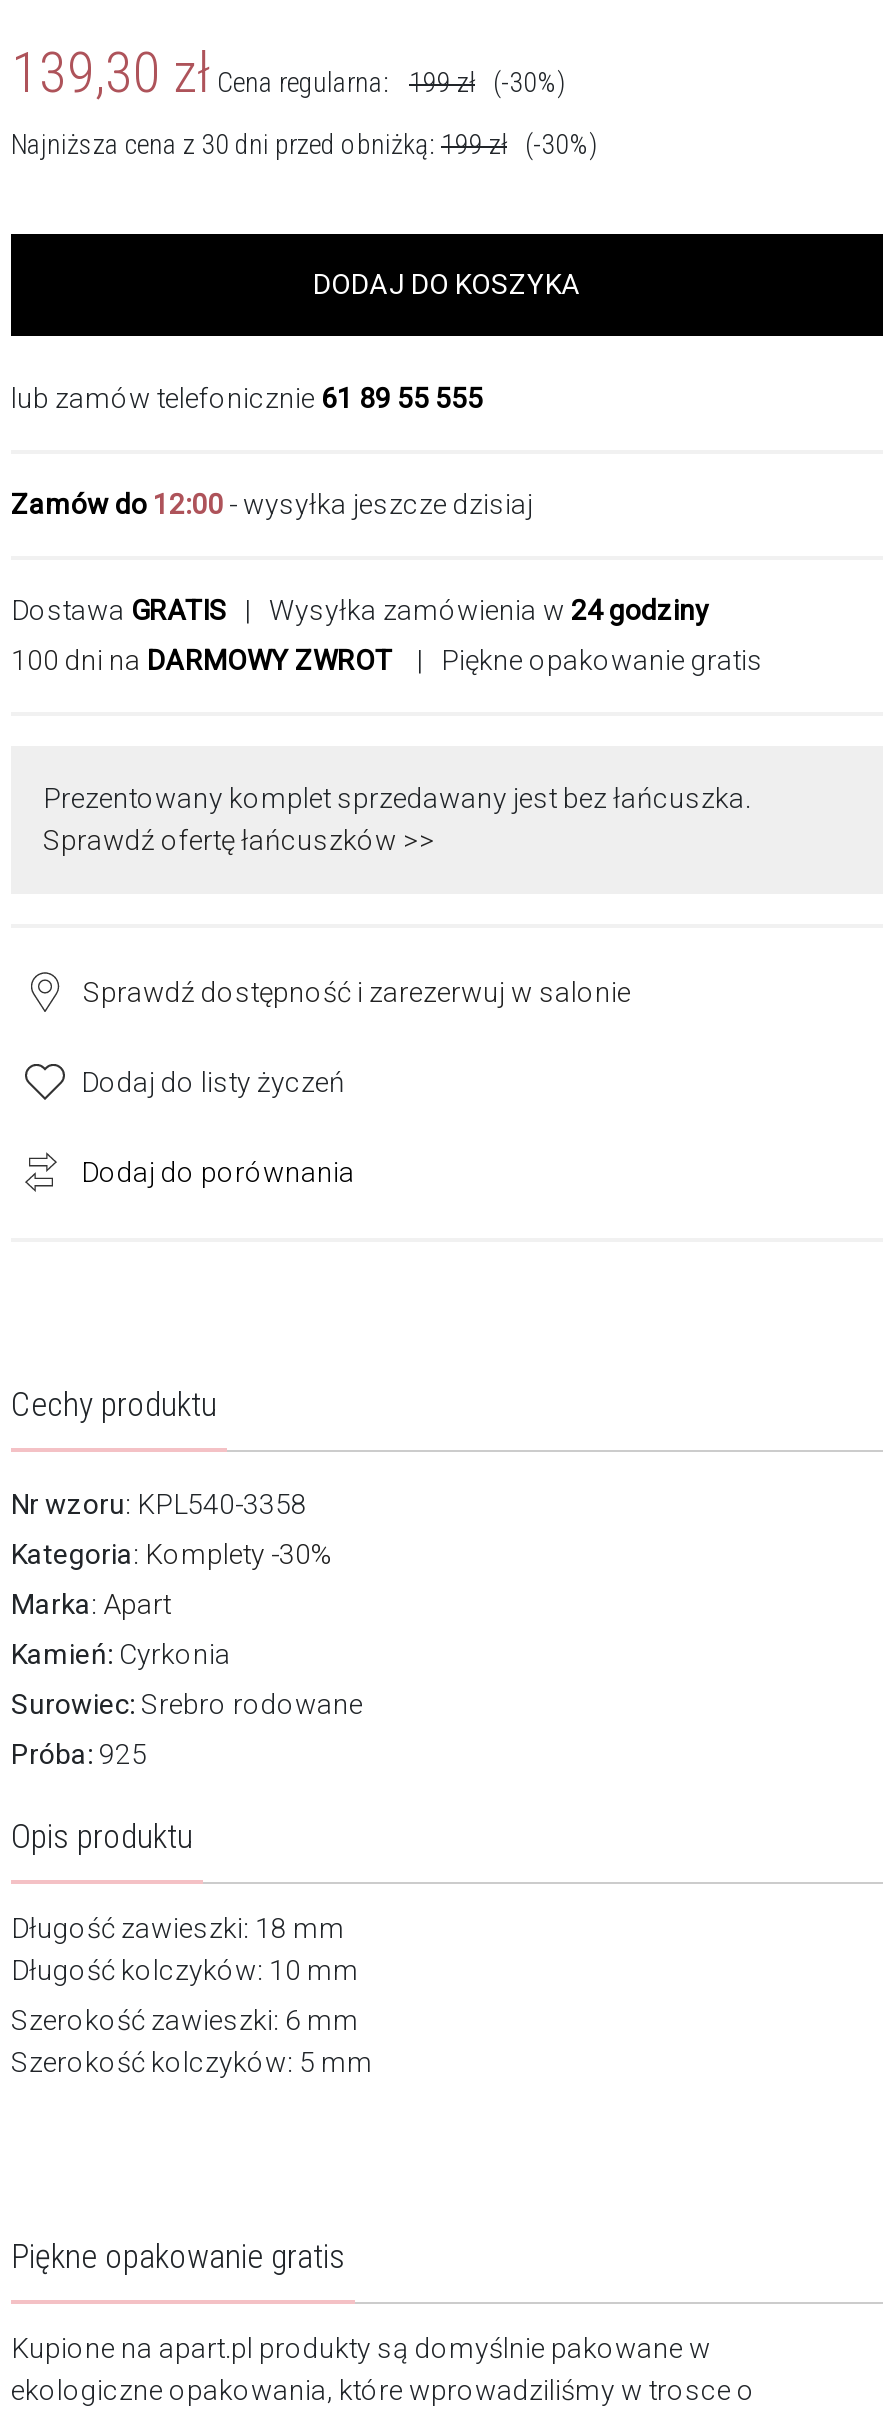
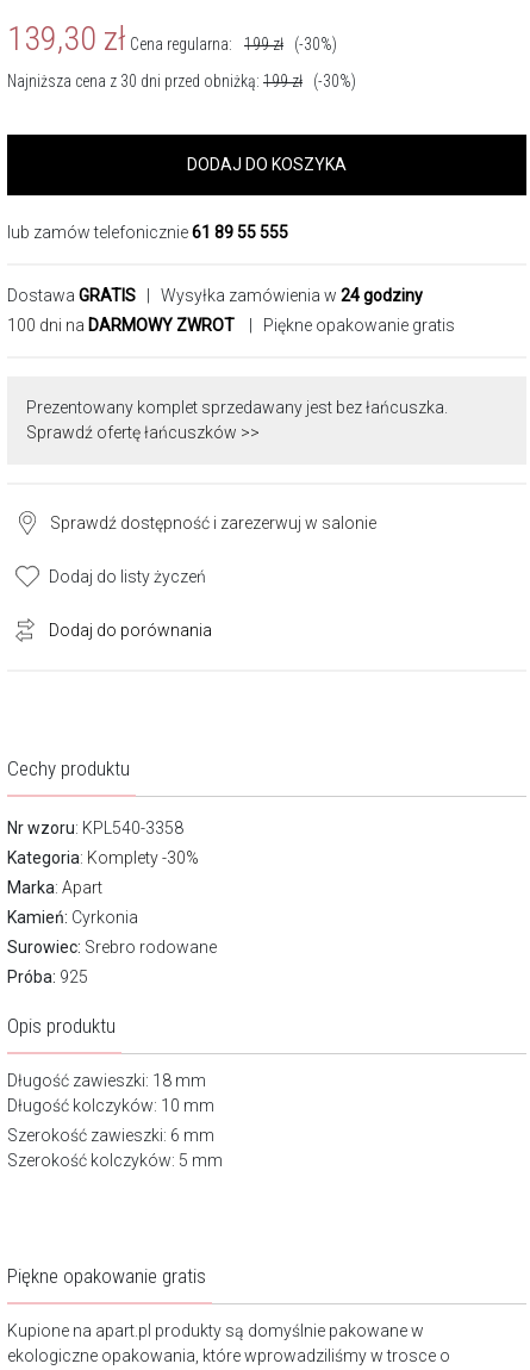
- Zamów do 12:00 - wysyłka jeszcze dzisiaj
